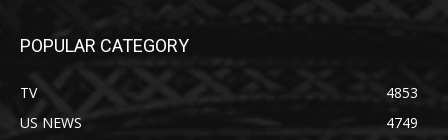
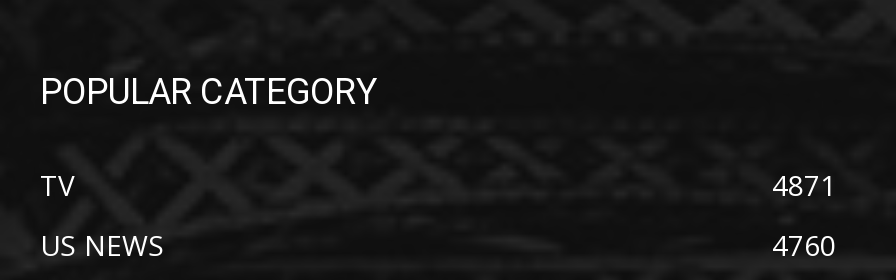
- 4853
+ 4871

- 4749
+ 4760
